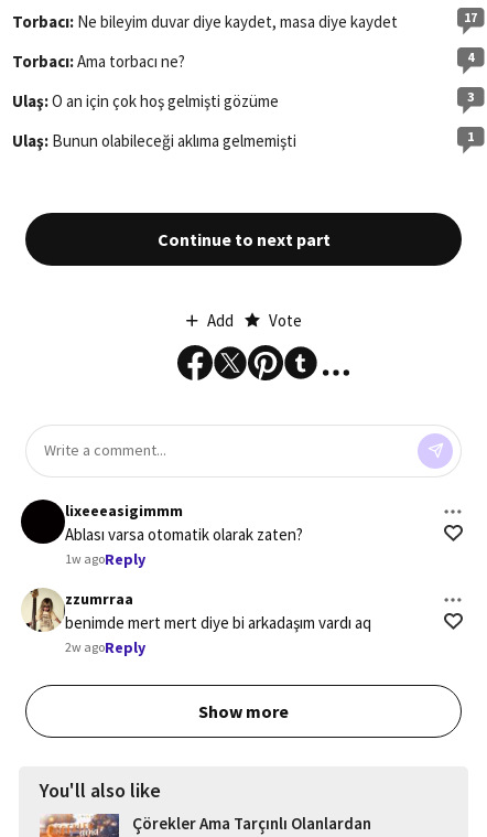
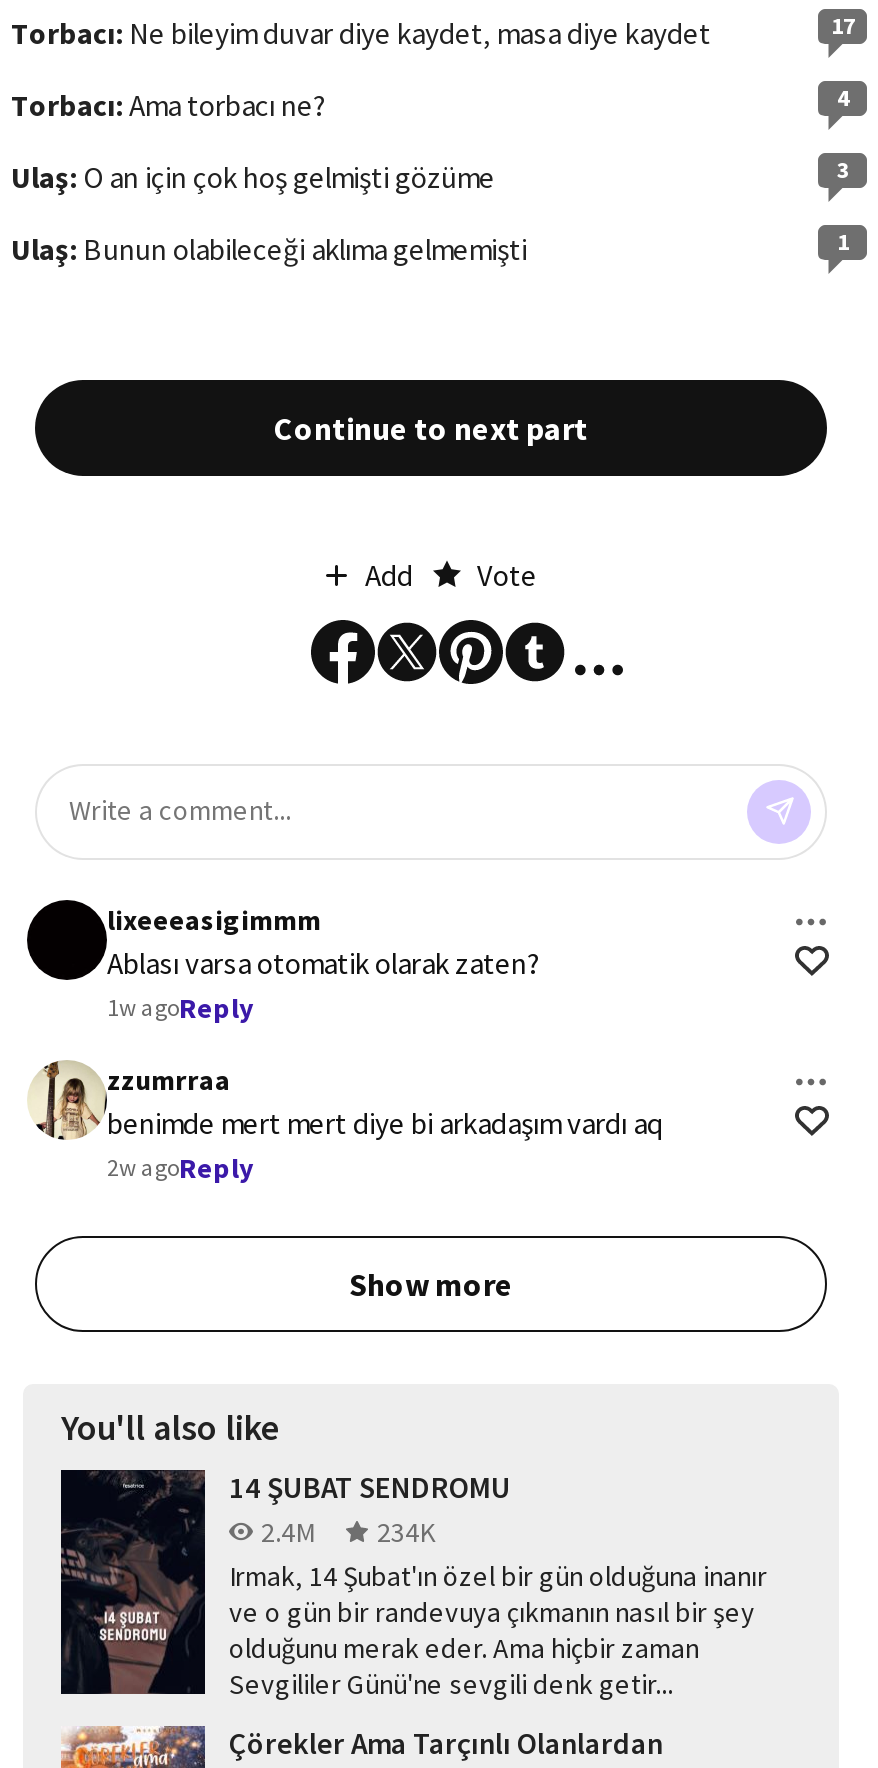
+ [image]
+ 14 ŞUBAT SENDROMU
+ 2.4M
+ 234K
+ Irmak, 14 Şubat'ın özel bir gün olduğuna inanır
+ ve o gün bir randevuya çıkmanın nasıl bir şey
+ olduğunu merak eder. Ama hiçbir zaman
+ Sevgililer Günü'ne sevgili denk getir...
